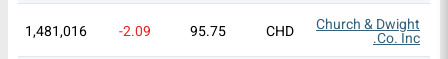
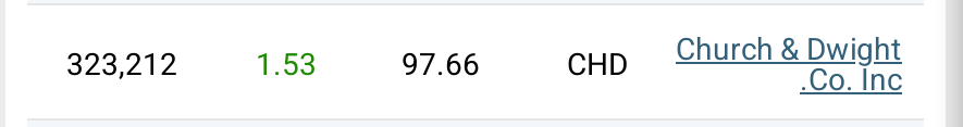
- 1,481,016
+ 323,212

- -2.09
+ 1.53

- 95.75
+ 97.66
